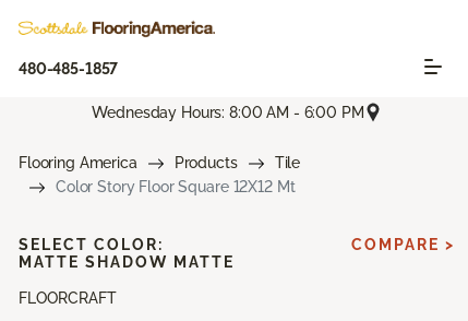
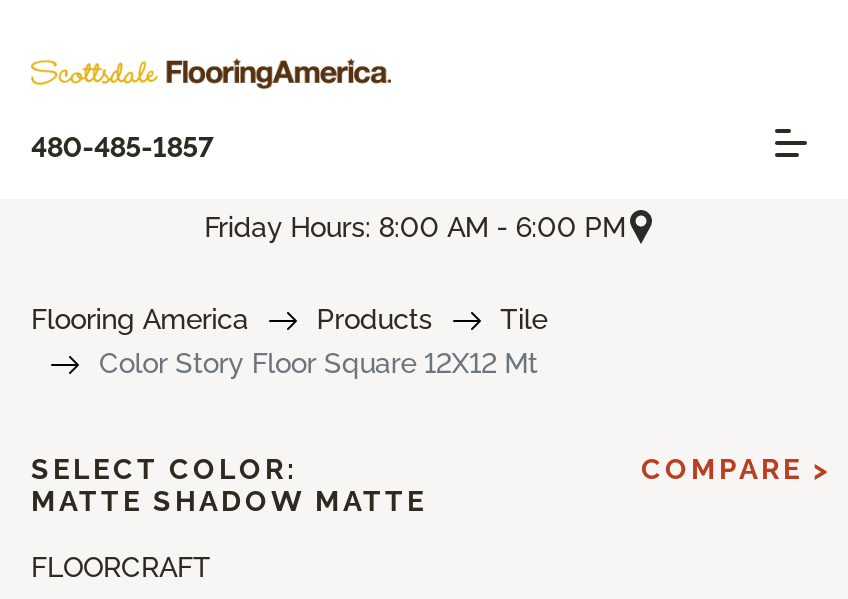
- Wednesday Hours: 8:00 AM - 6:00 PM
+ Friday Hours: 8:00 AM - 6:00 PM
